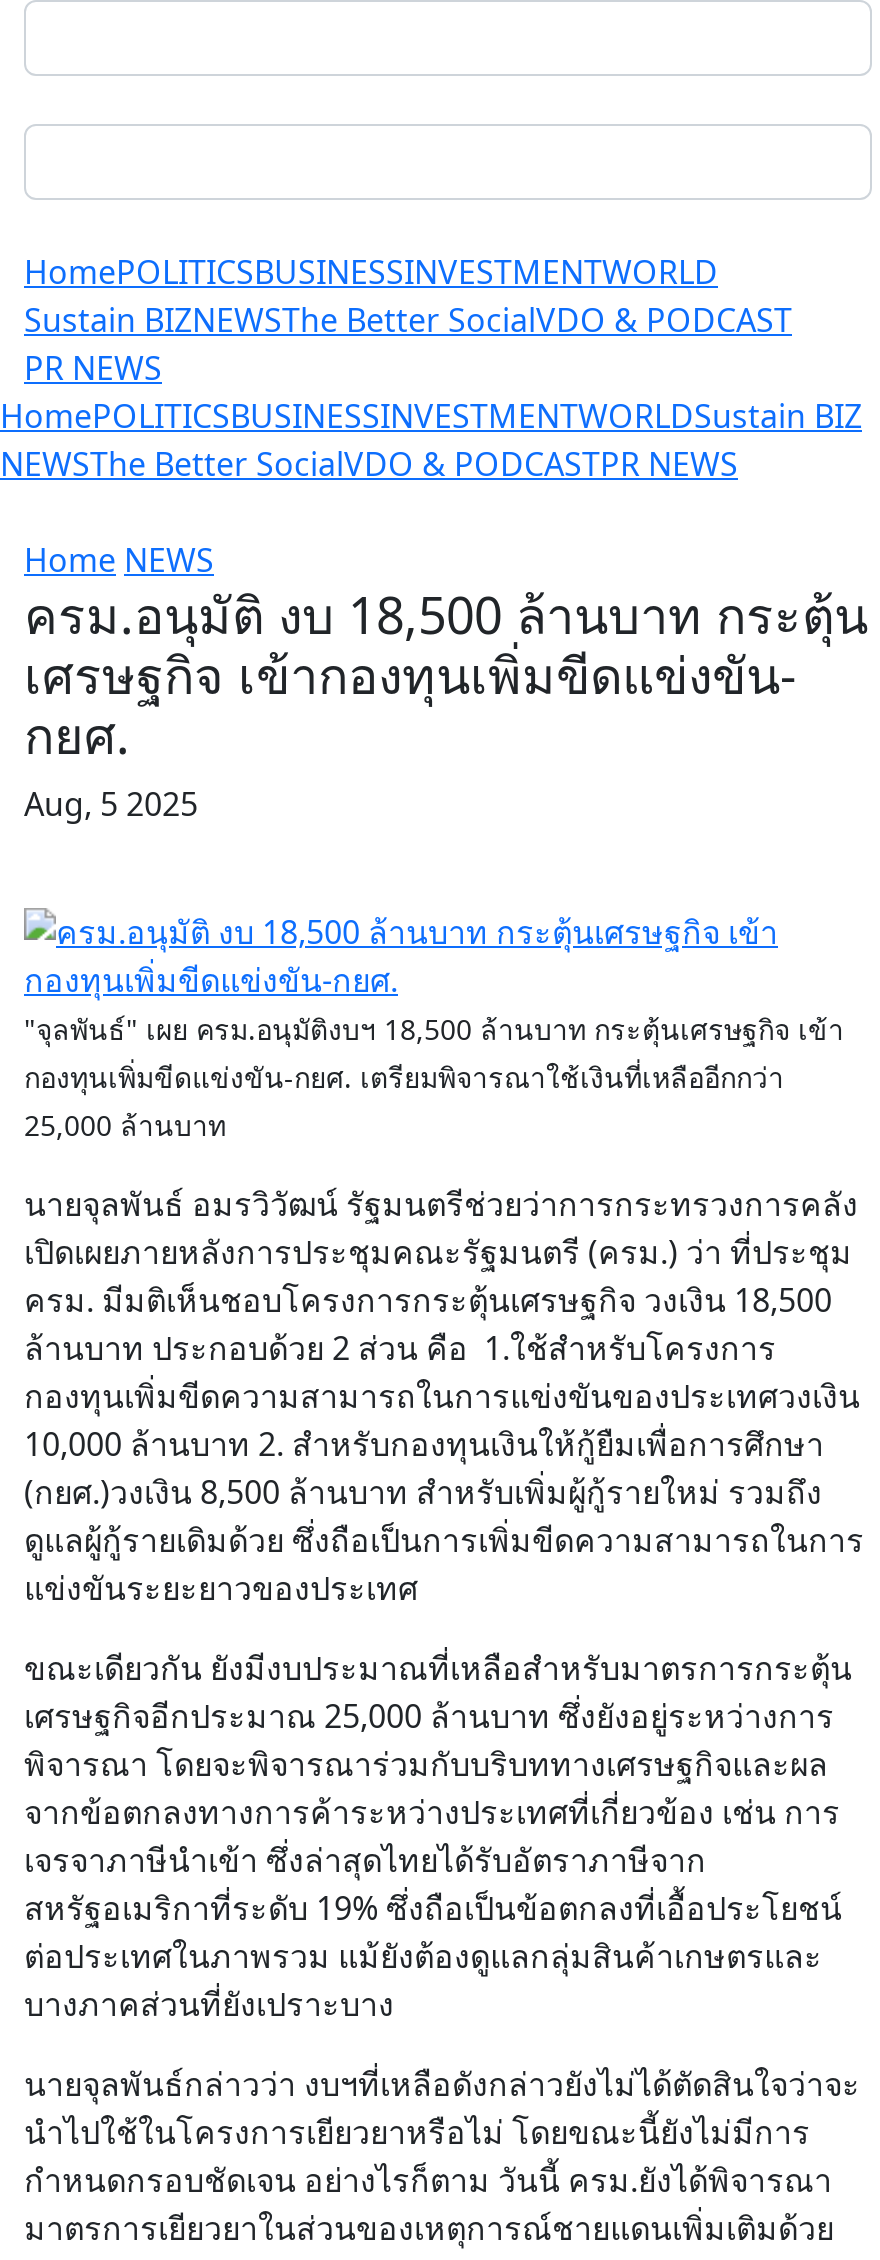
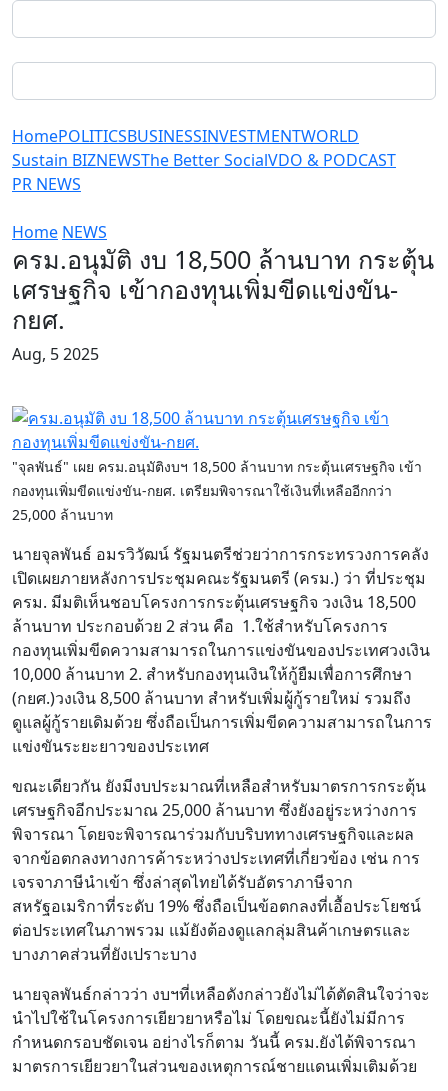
- HomePOLITICSBUSINESSINVESTMENTWORLDSustain BIZ
- NEWSThe Better SocialVDO & PODCASTPR NEWS
